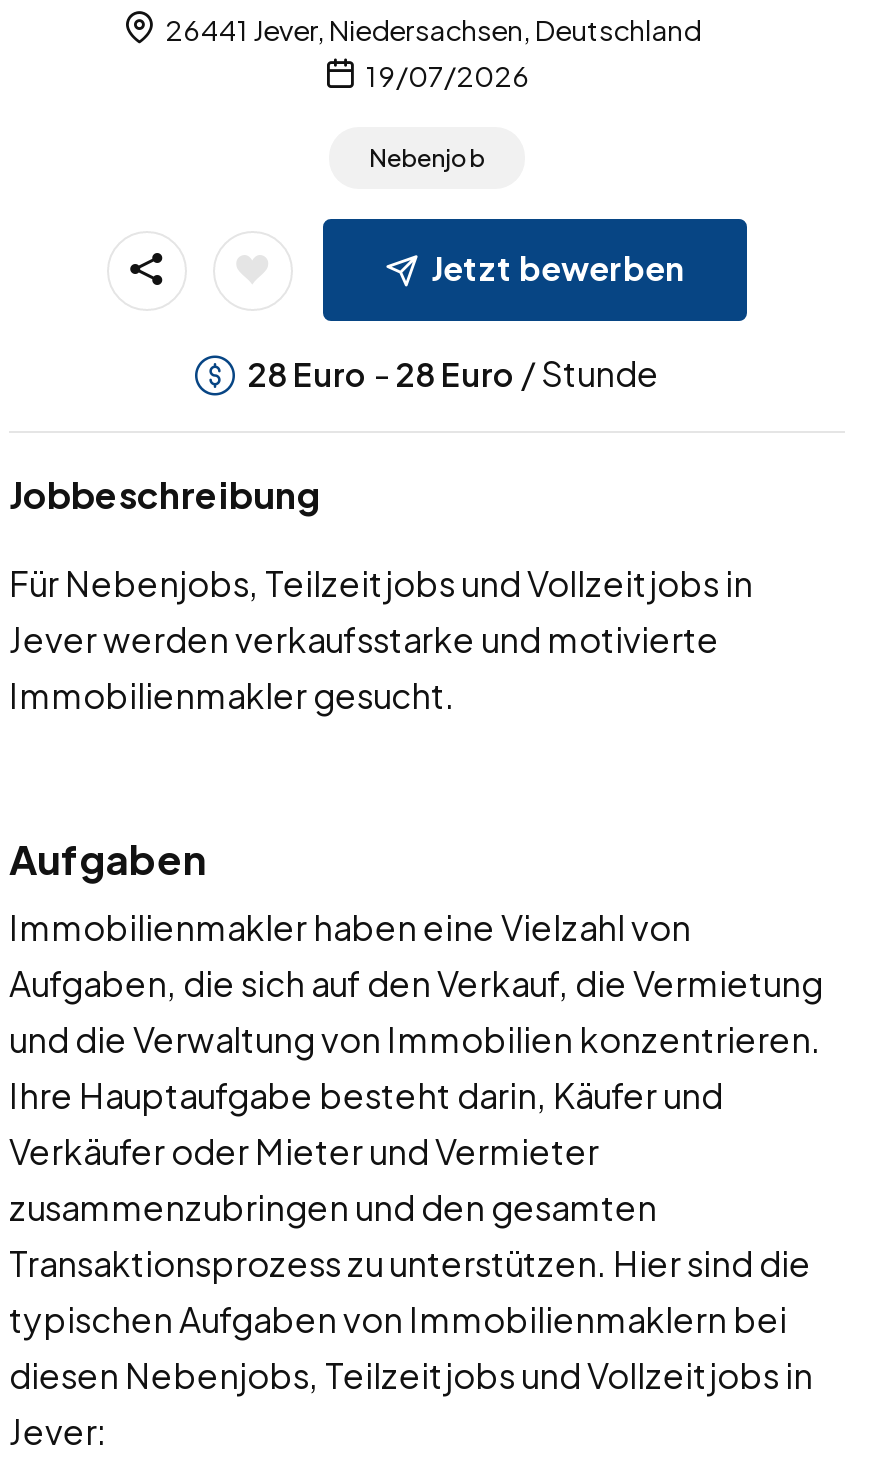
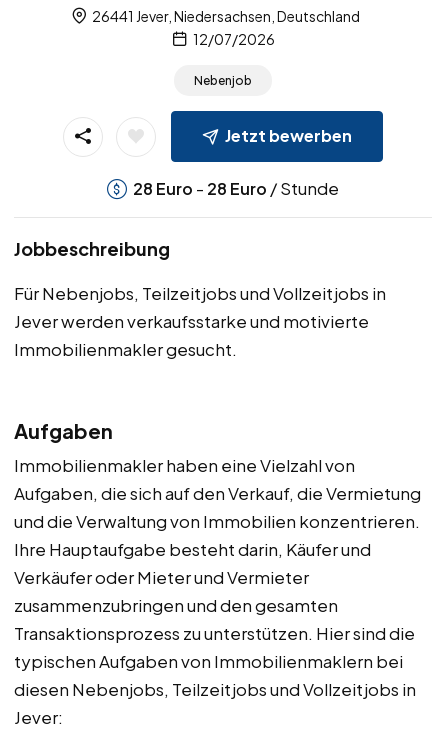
- 19/07/2026
+ 12/07/2026
